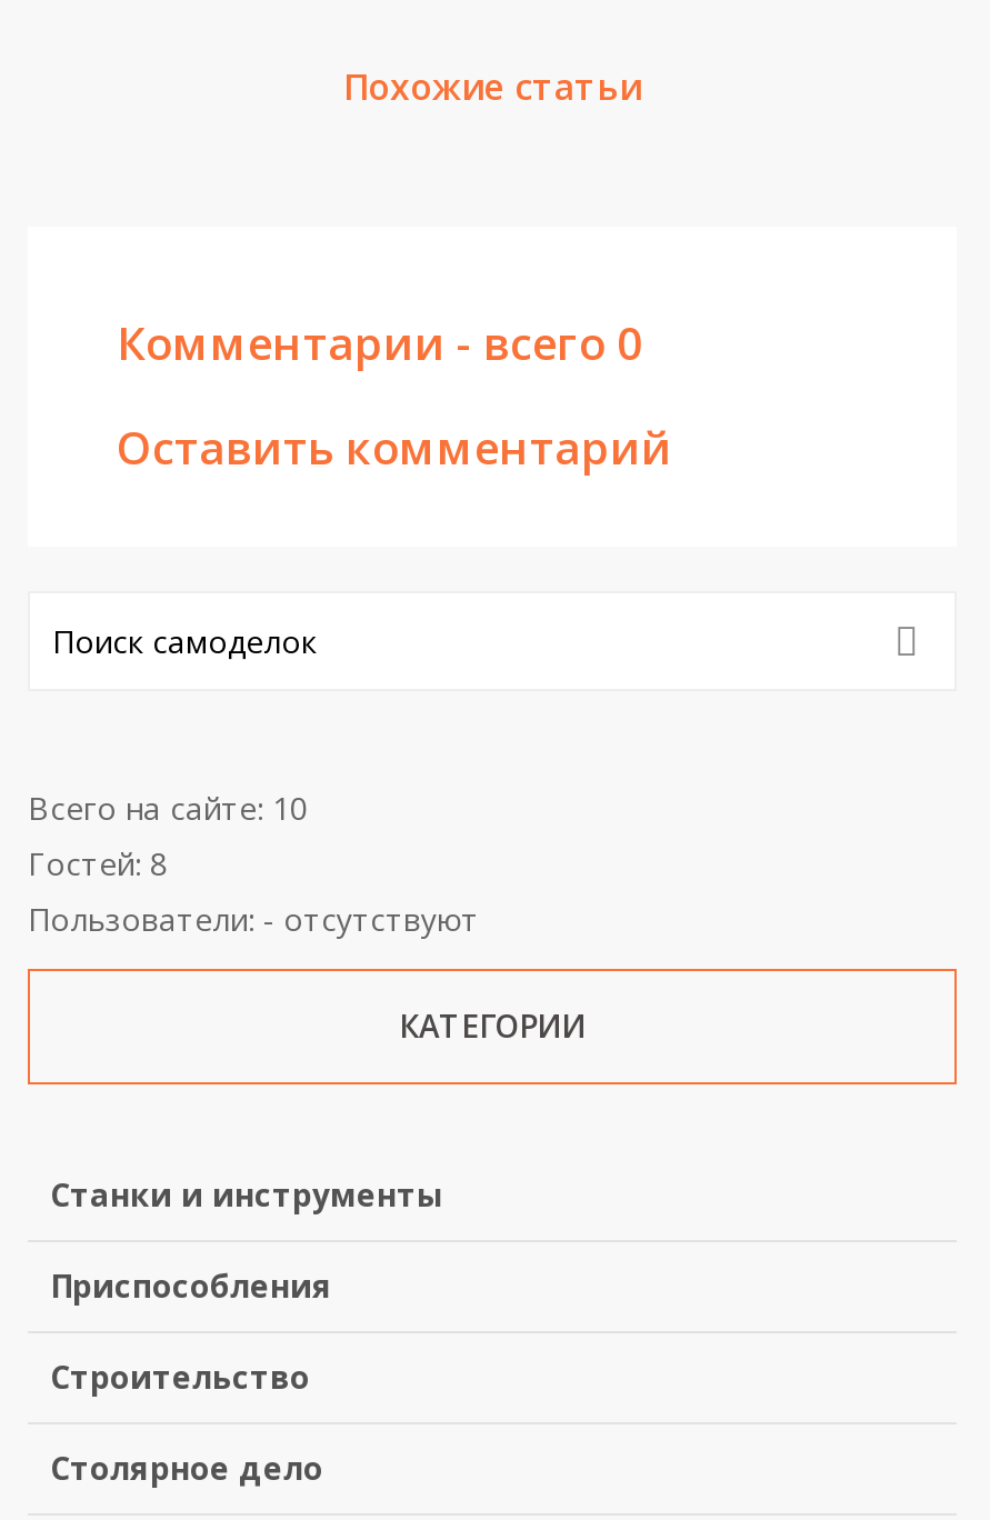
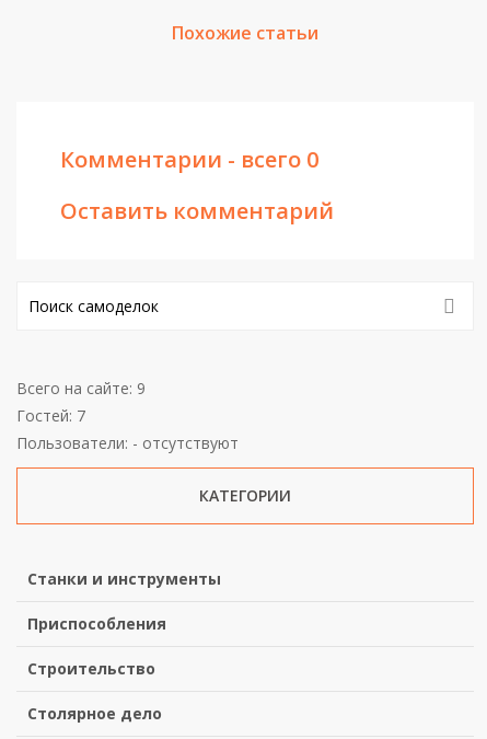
- Всего на сайте: 10
+ Всего на сайте: 9

- Гостей: 8
+ Гостей: 7
